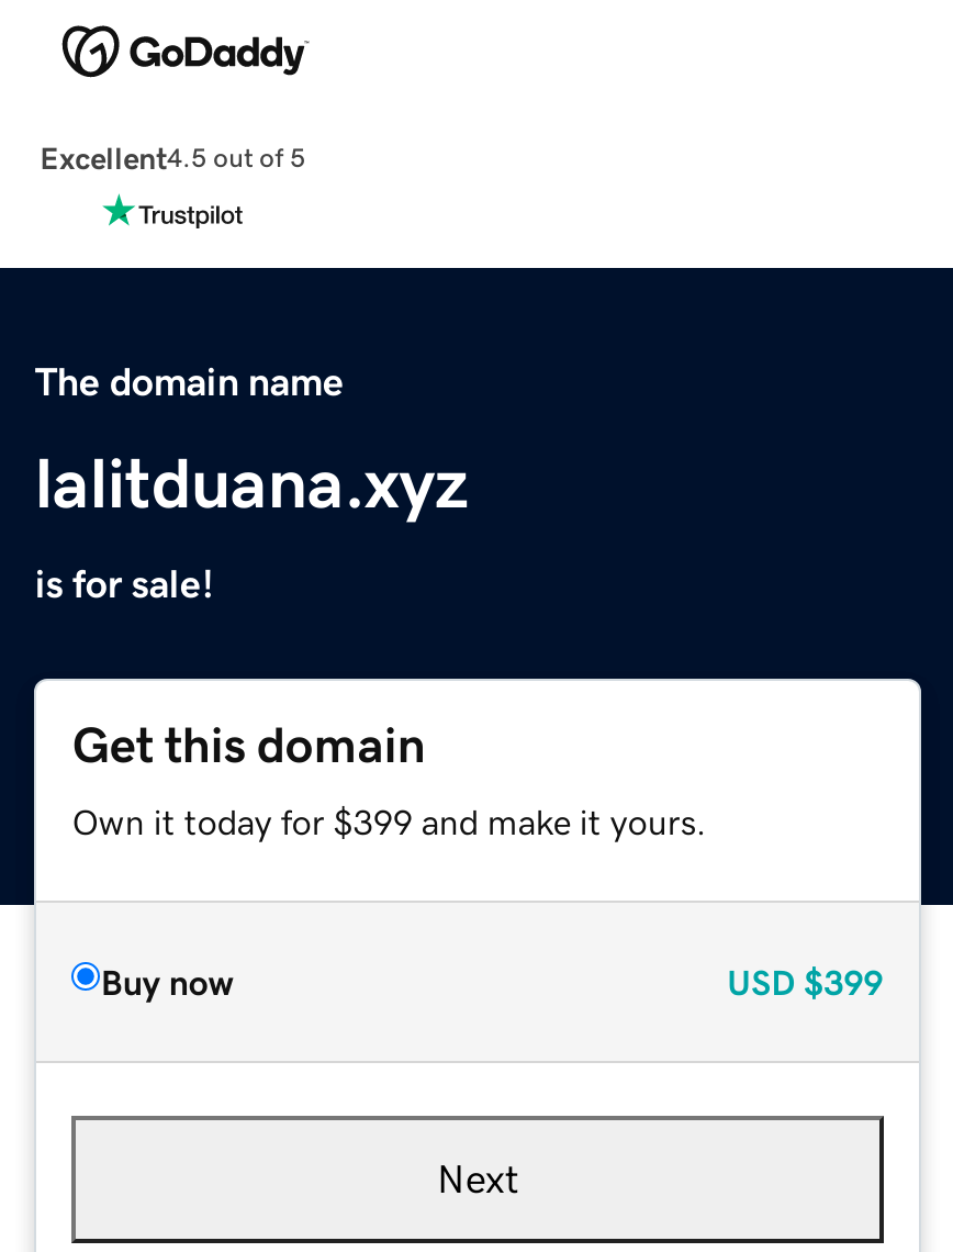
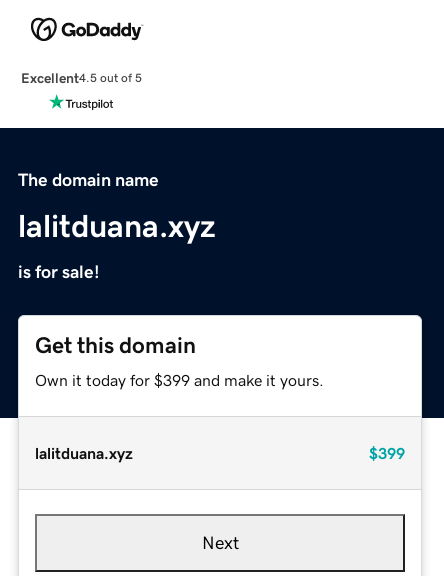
- Buy now
- USD $399
+ lalitduana.xyz
+ $399
